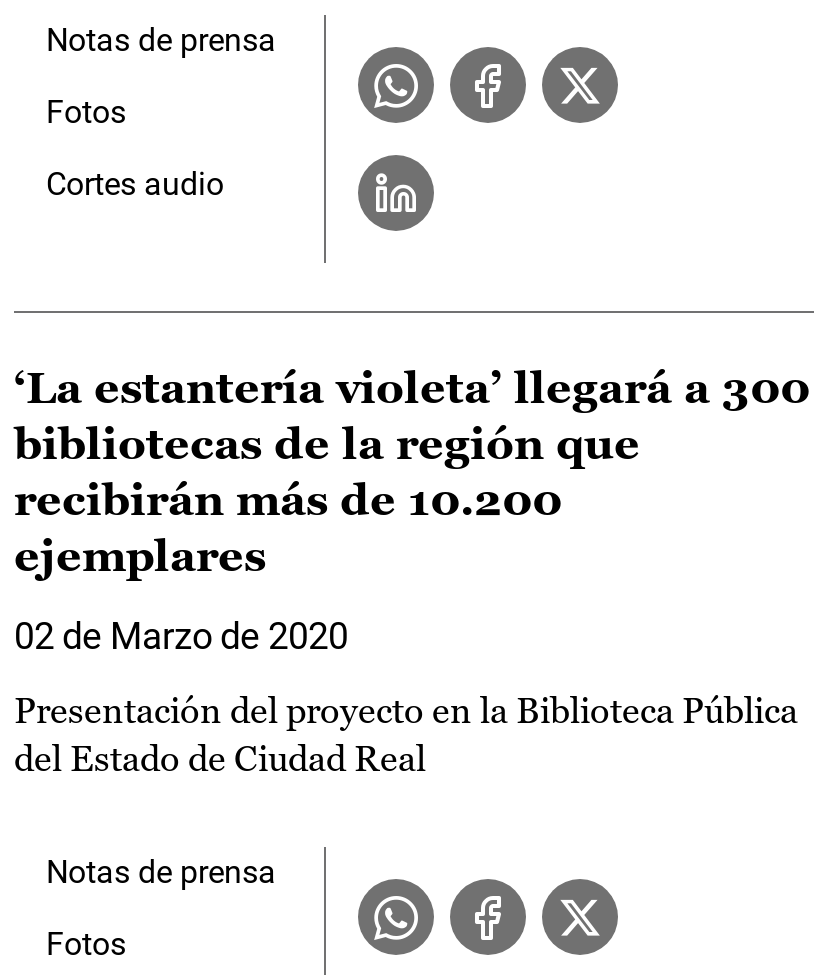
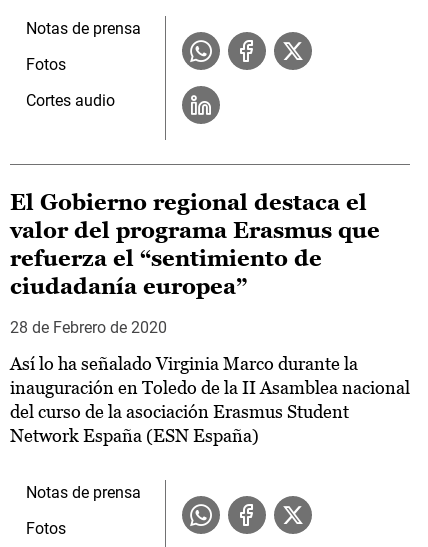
- ‘La estantería violeta’ llegará a 300
- bibliotecas de la región que
- recibirán más de 10.200
- ejemplares
+ El Gobierno regional destaca el
+ valor del programa Erasmus que
+ refuerza el “sentimiento de
+ ciudadanía europea”

- 02 de Marzo de 2020
+ 28 de Febrero de 2020

- Presentación del proyecto en la Biblioteca Pública
- del Estado de Ciudad Real
+ Así lo ha señalado Virginia Marco durante la
+ inauguración en Toledo de la II Asamblea nacional
+ del curso de la asociación Erasmus Student
+ Network España (ESN España)
